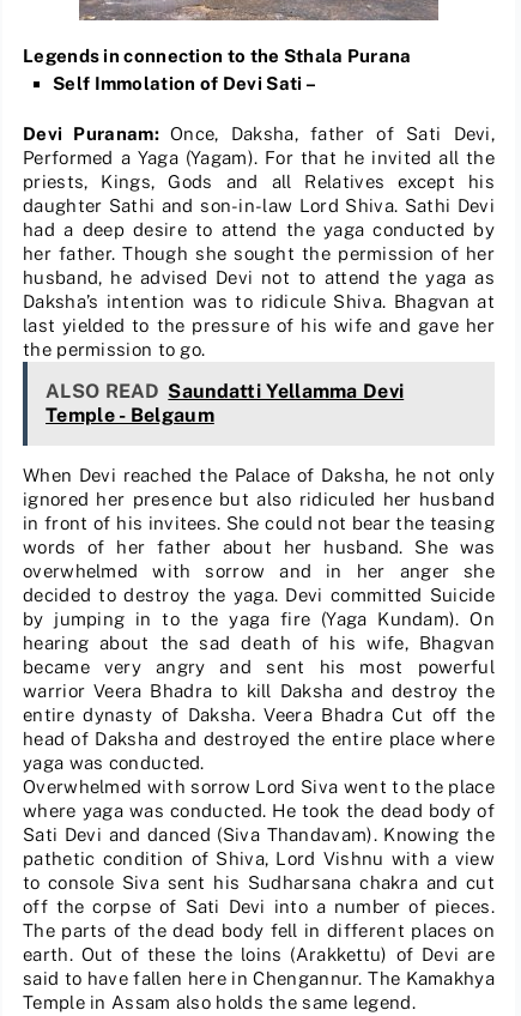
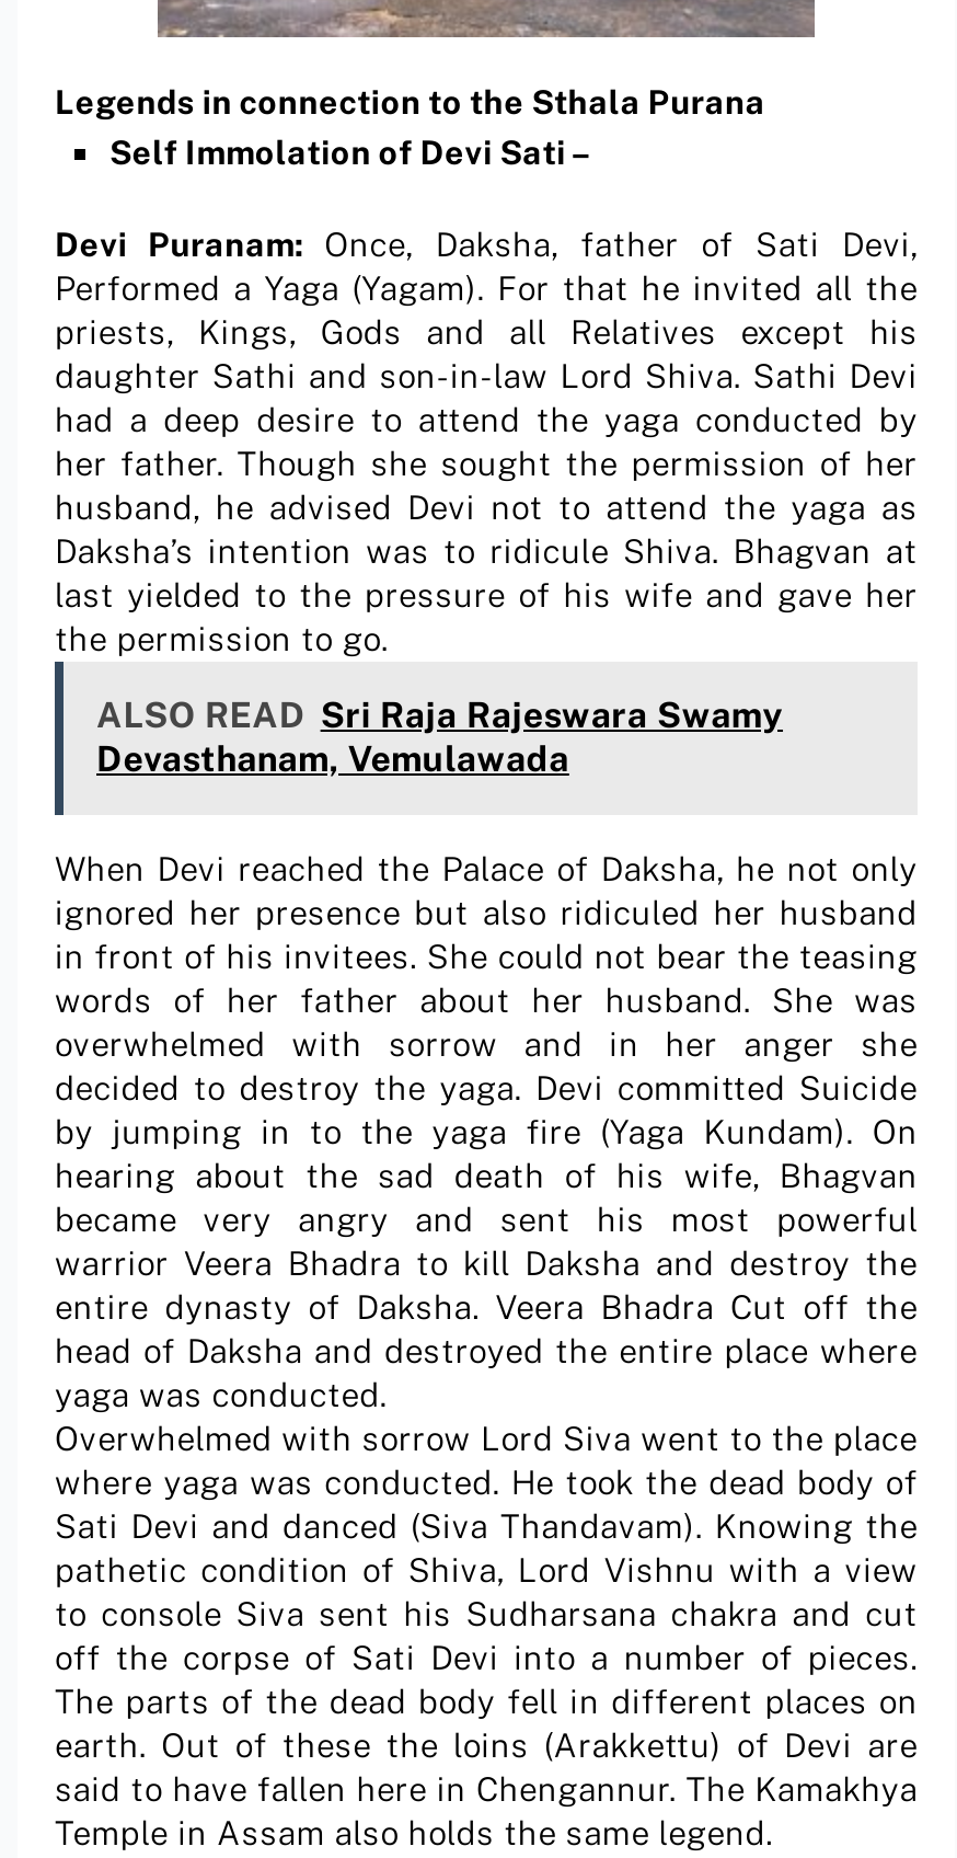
- ALSO READ Saundatti Yellamma Devi
- Temple - Belgaum
+ ALSO READ Sri Raja Rajeswara Swamy
+ Devasthanam, Vemulawada
